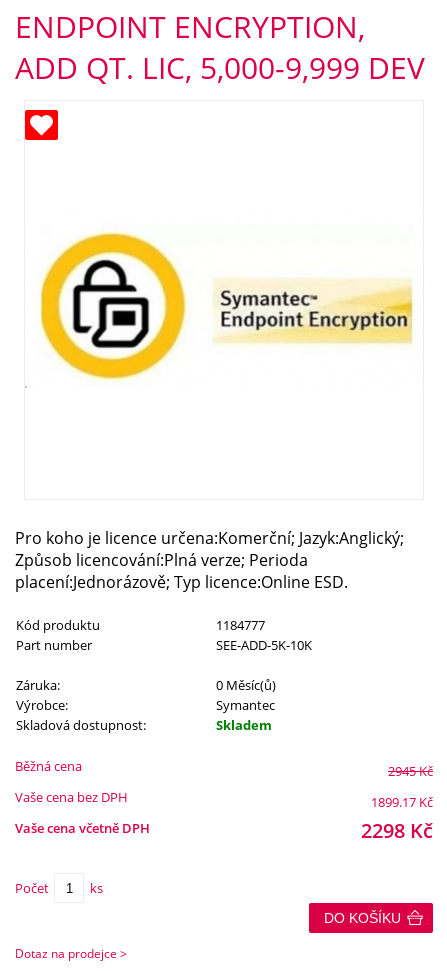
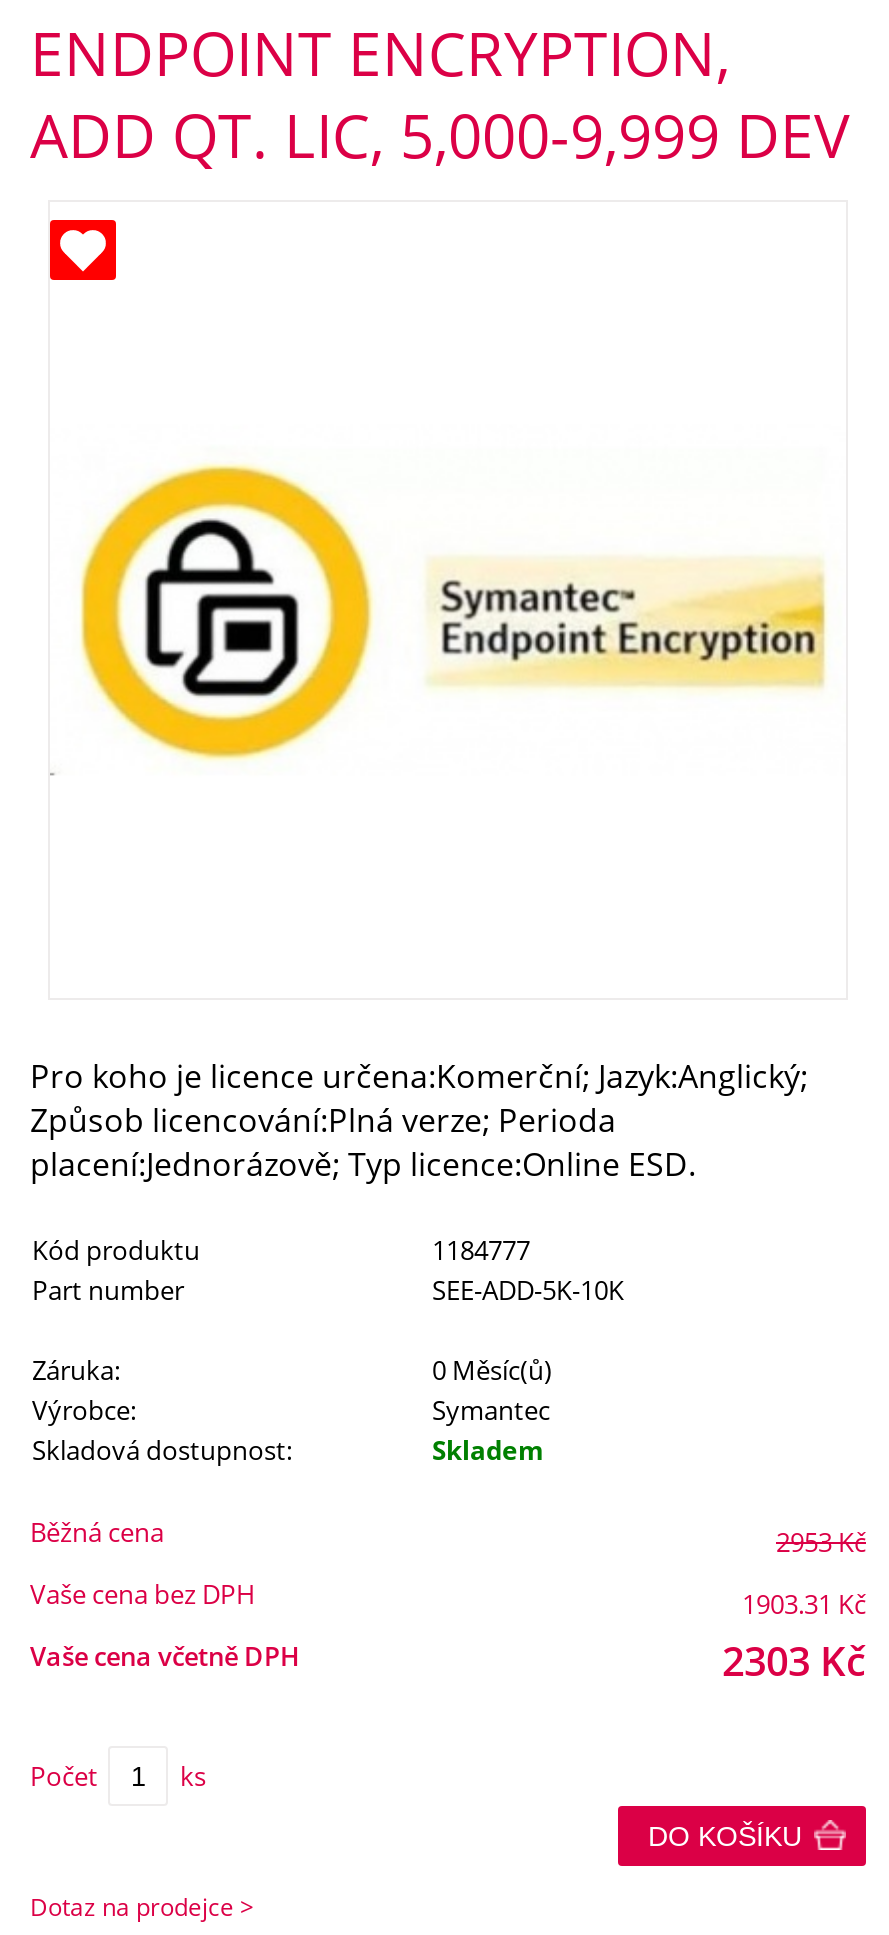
- 2945Kč
+ 2953Kč

- 1899.17 Kč
+ 1903.31 Kč

- 2298 Kč
+ 2303 Kč
